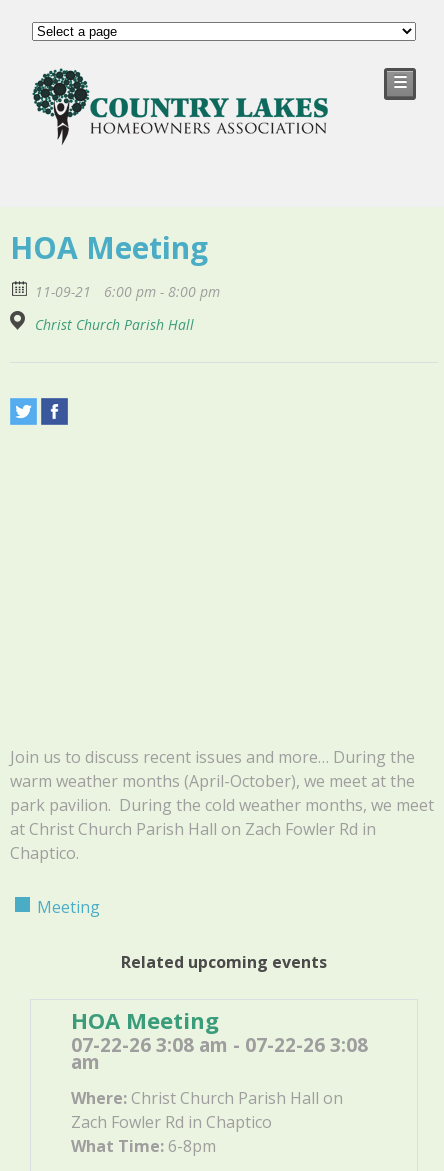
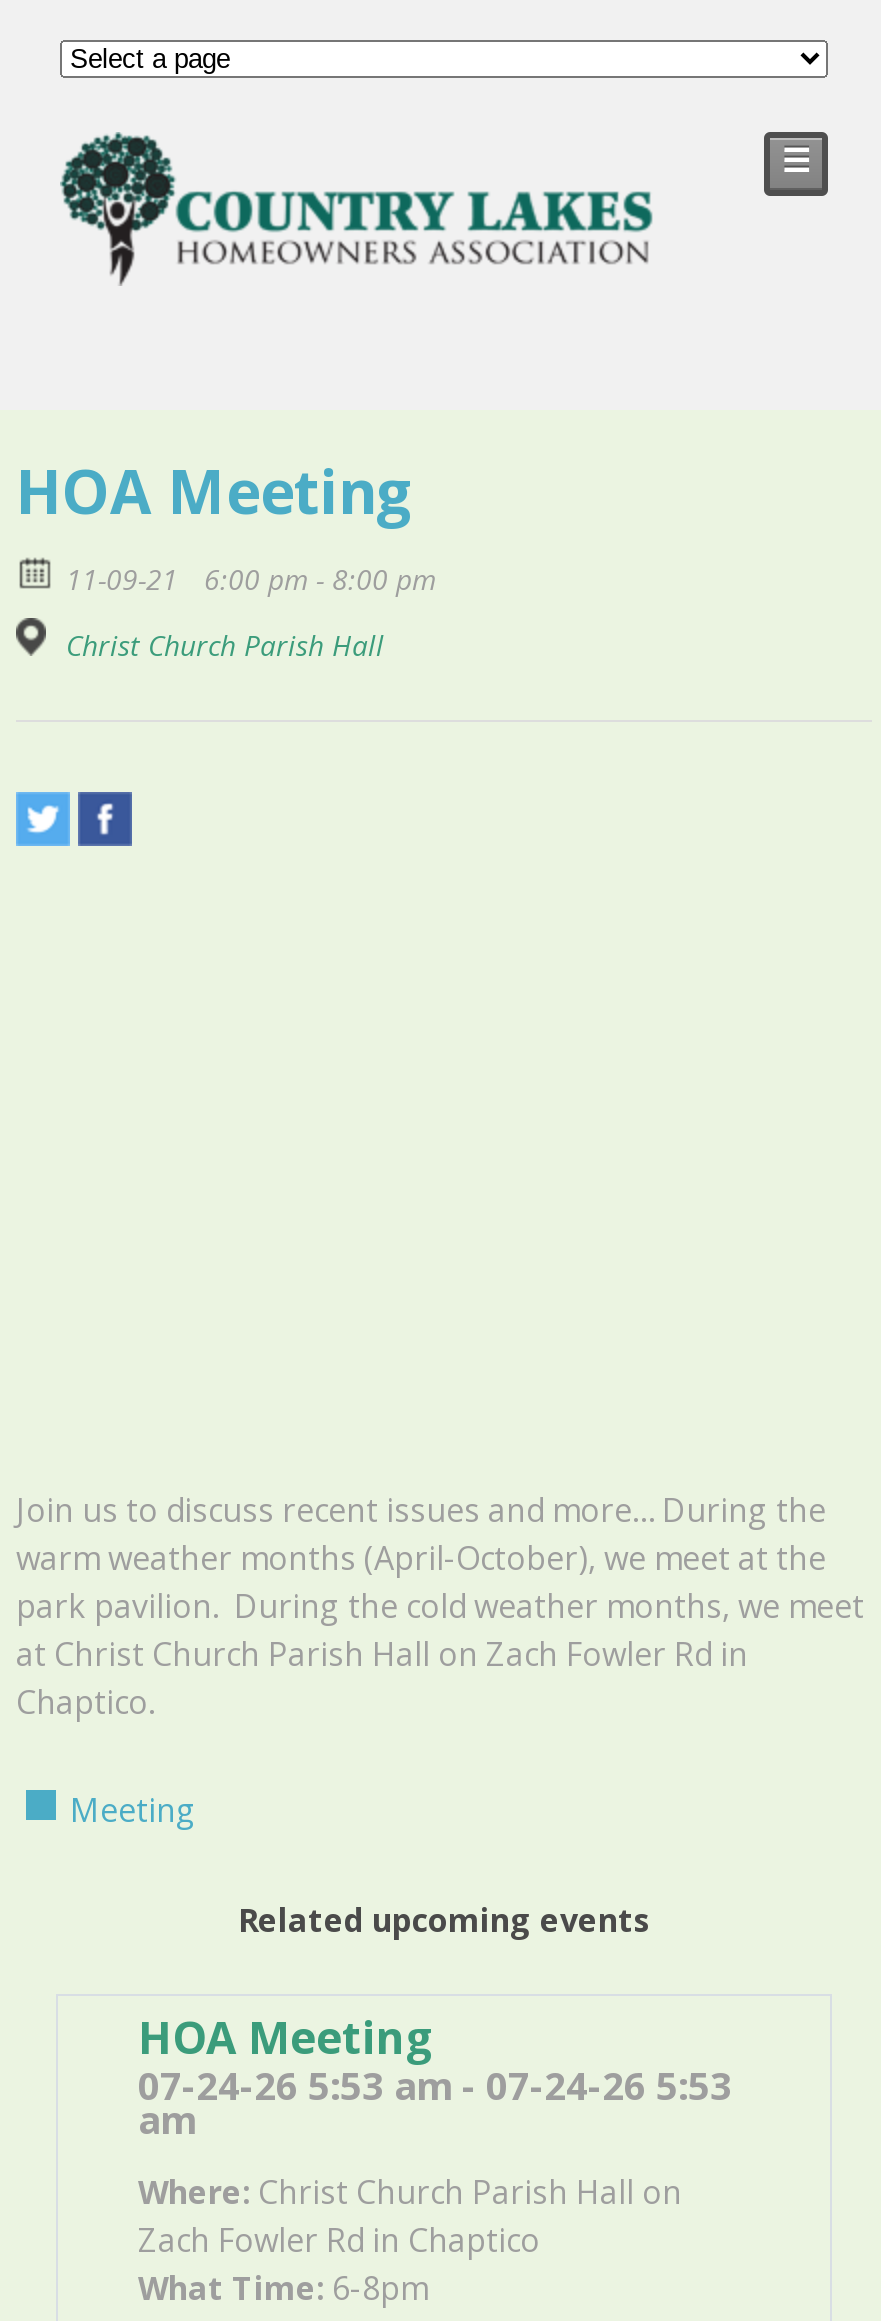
- 07-22-26 3:08 am - 07-22-26 3:08
+ 07-24-26 5:53 am - 07-24-26 5:53
